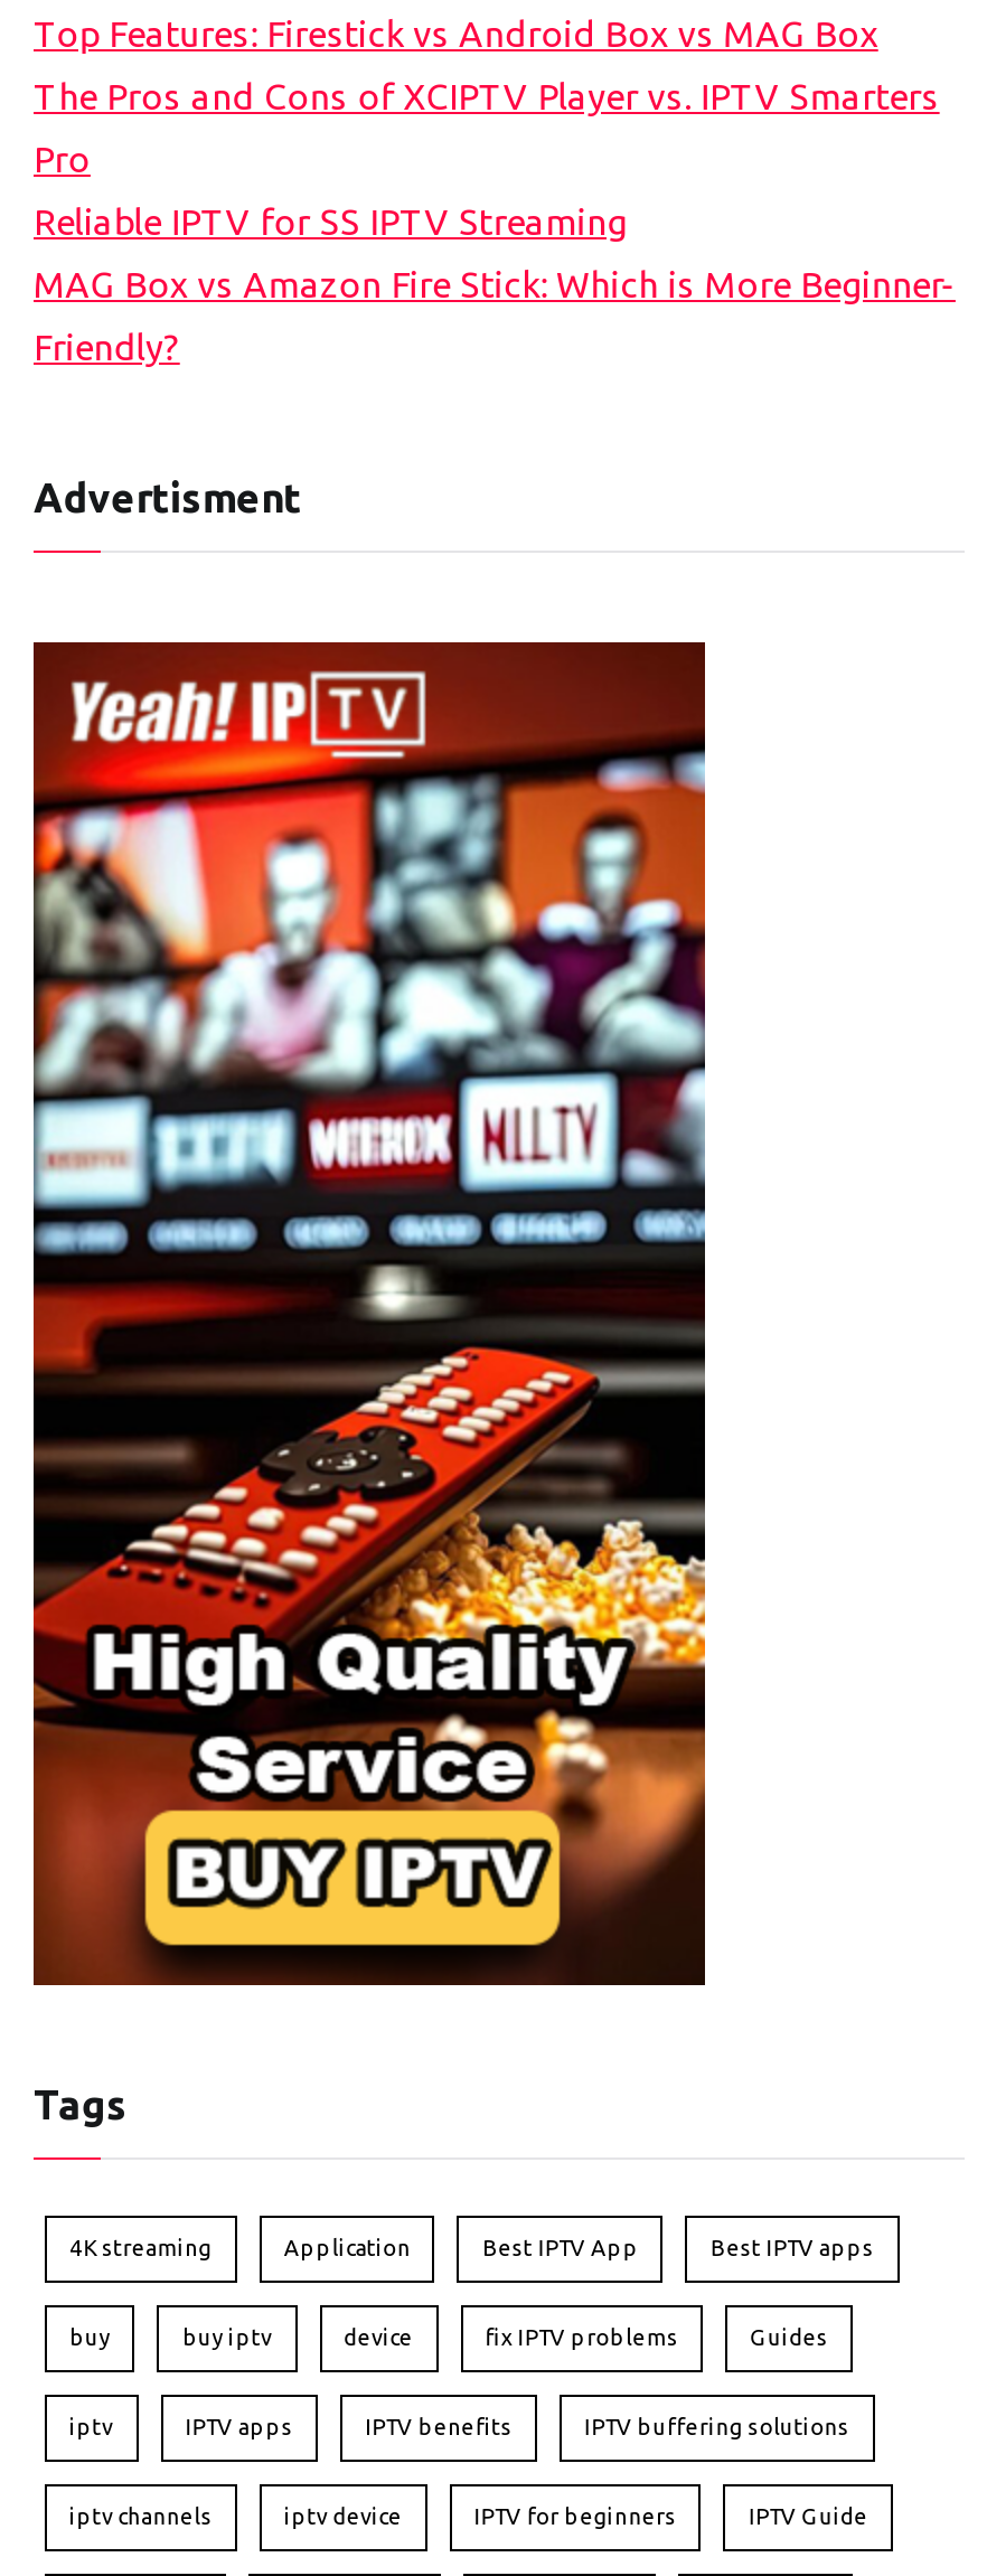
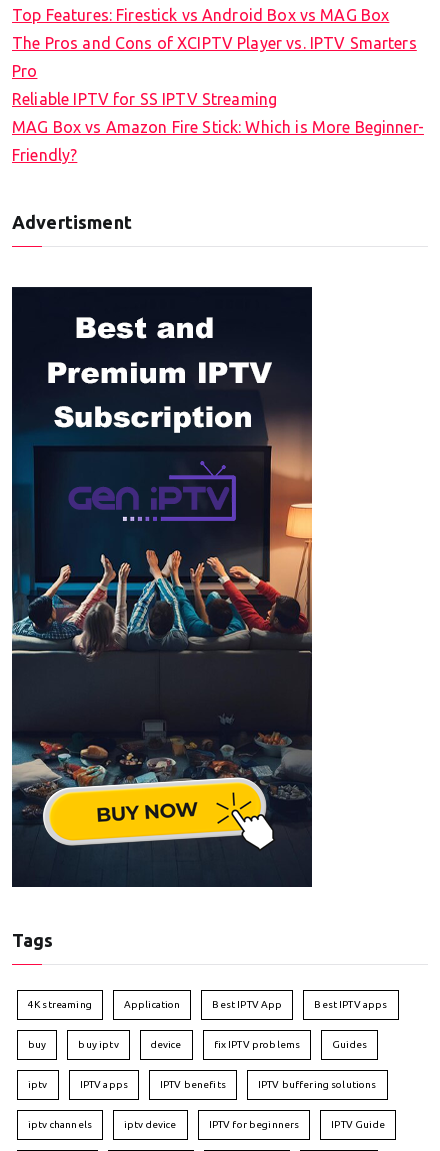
- [image]
+ [image]
